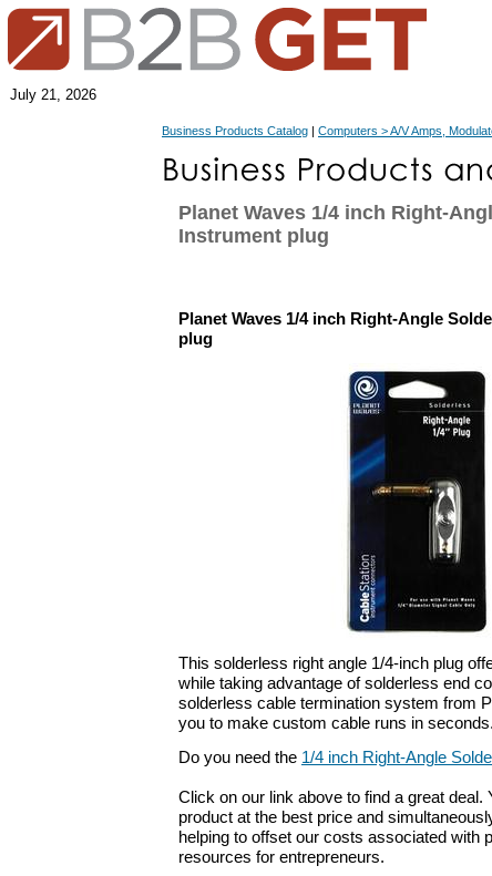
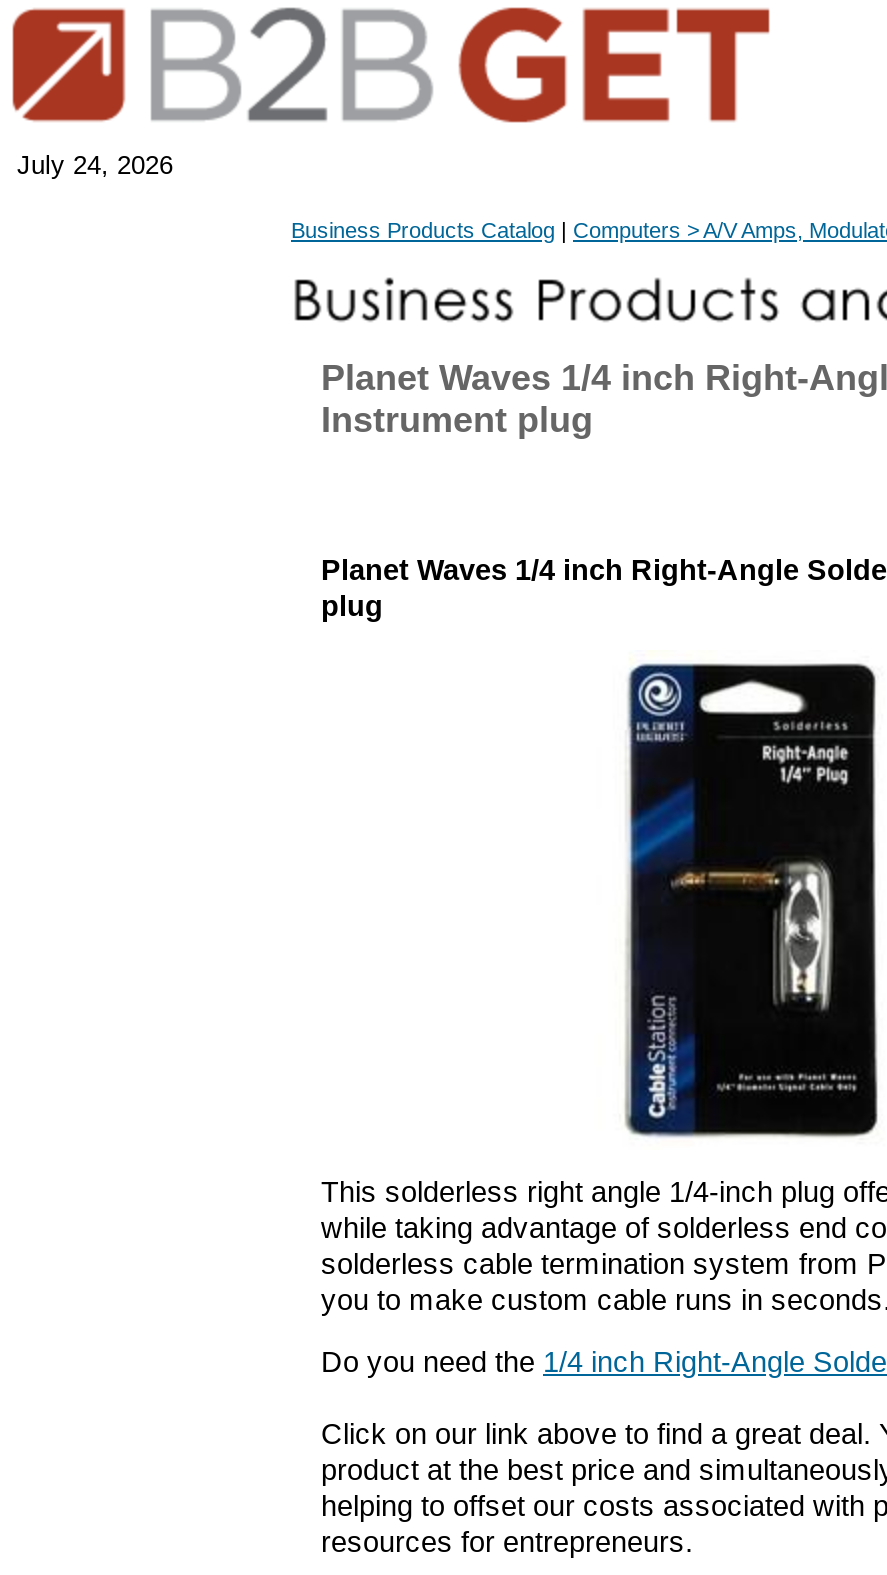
- July 21, 2026
+ July 24, 2026
